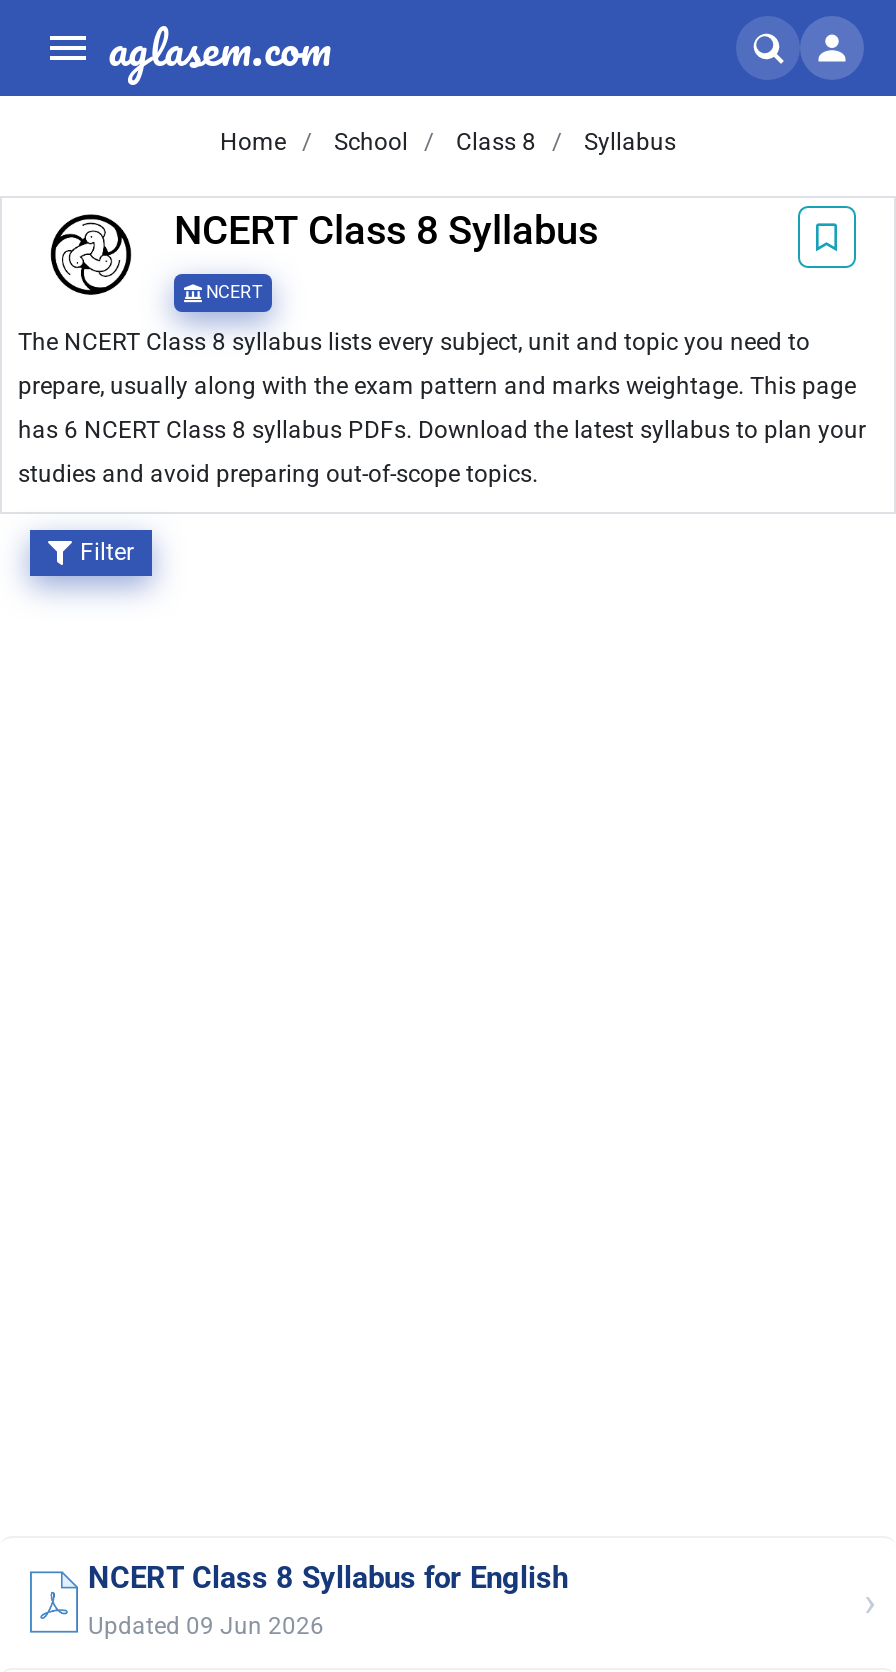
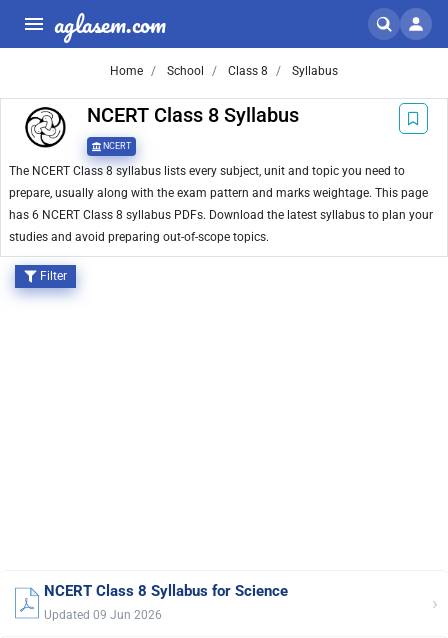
- NCERT Class 8 Syllabus for English
+ NCERT Class 8 Syllabus for Science
